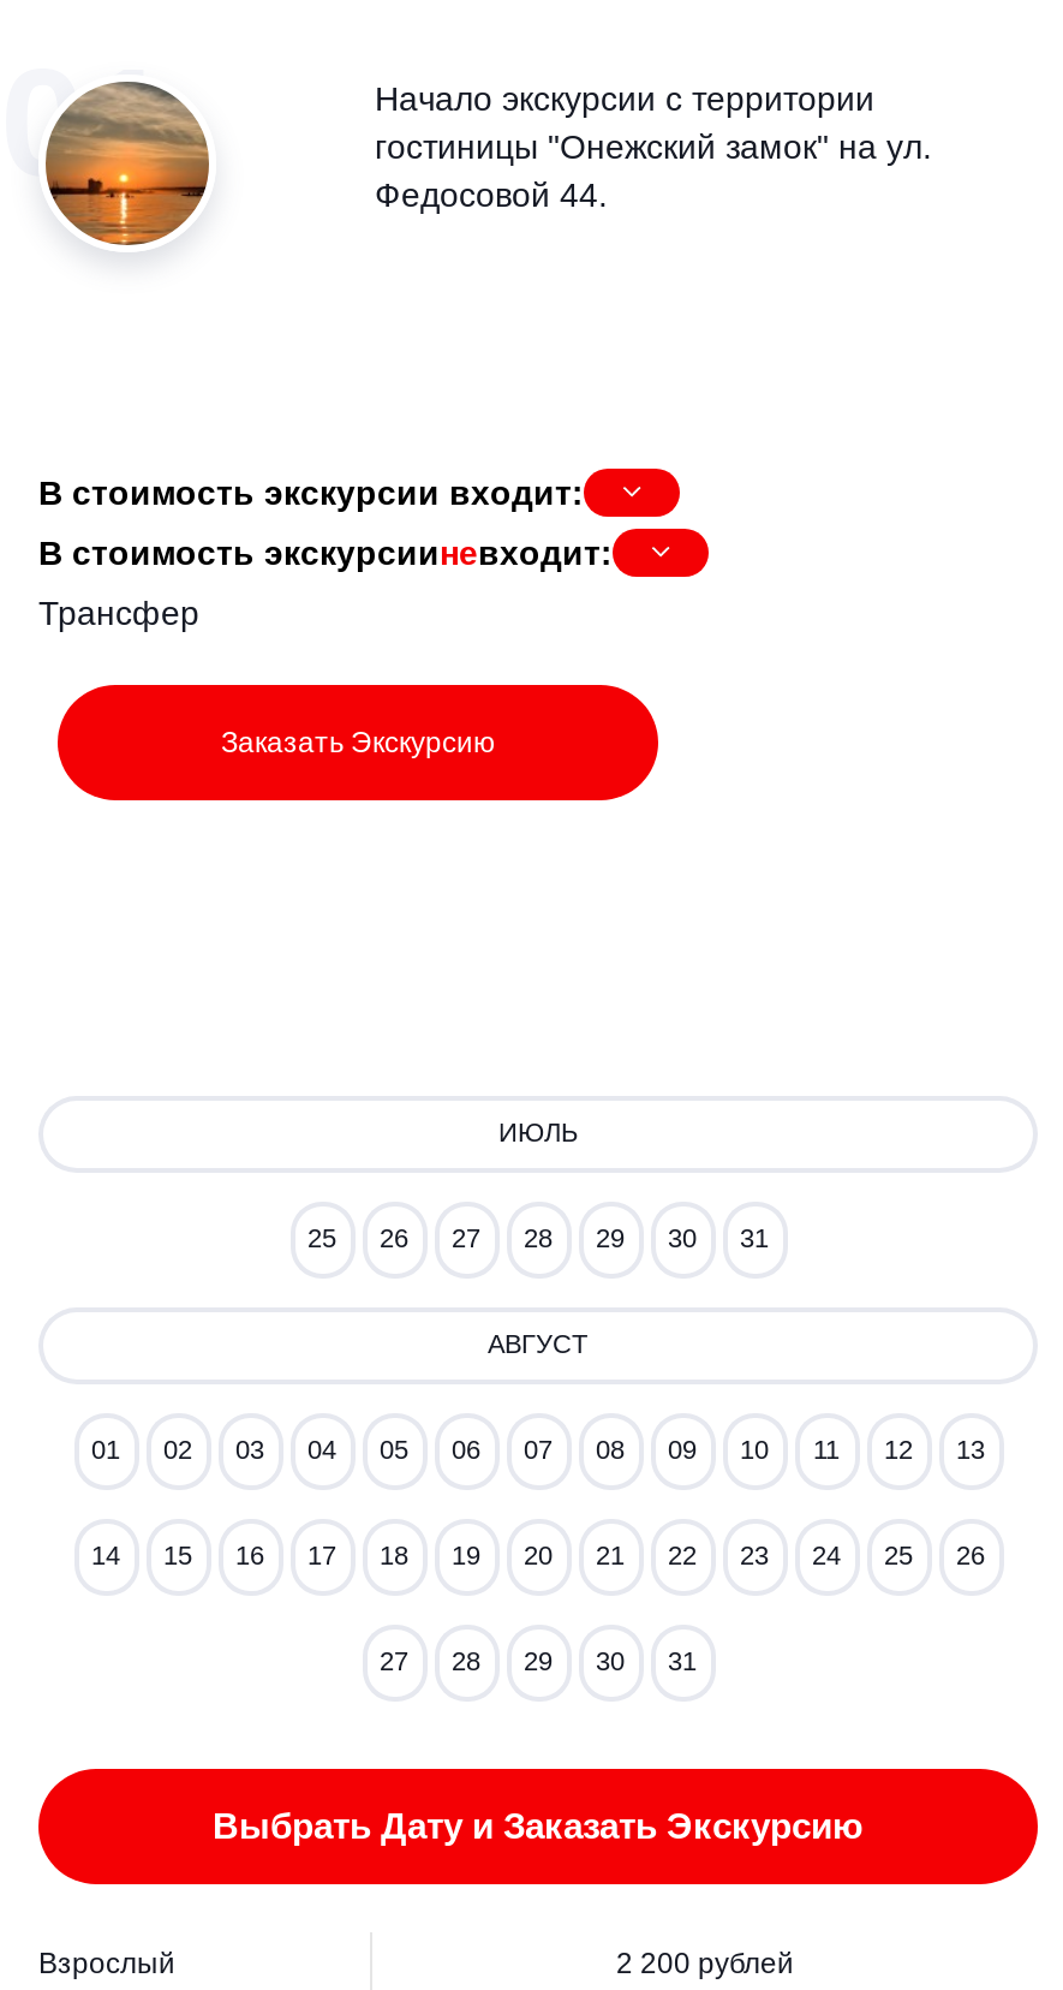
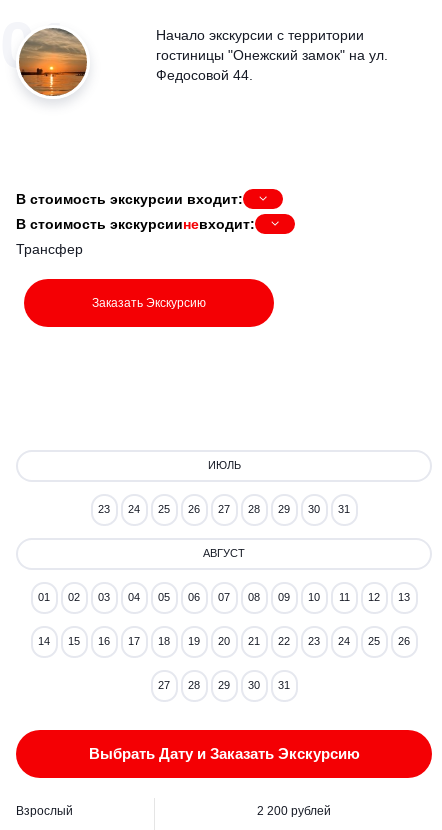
+ 23
+ 24
